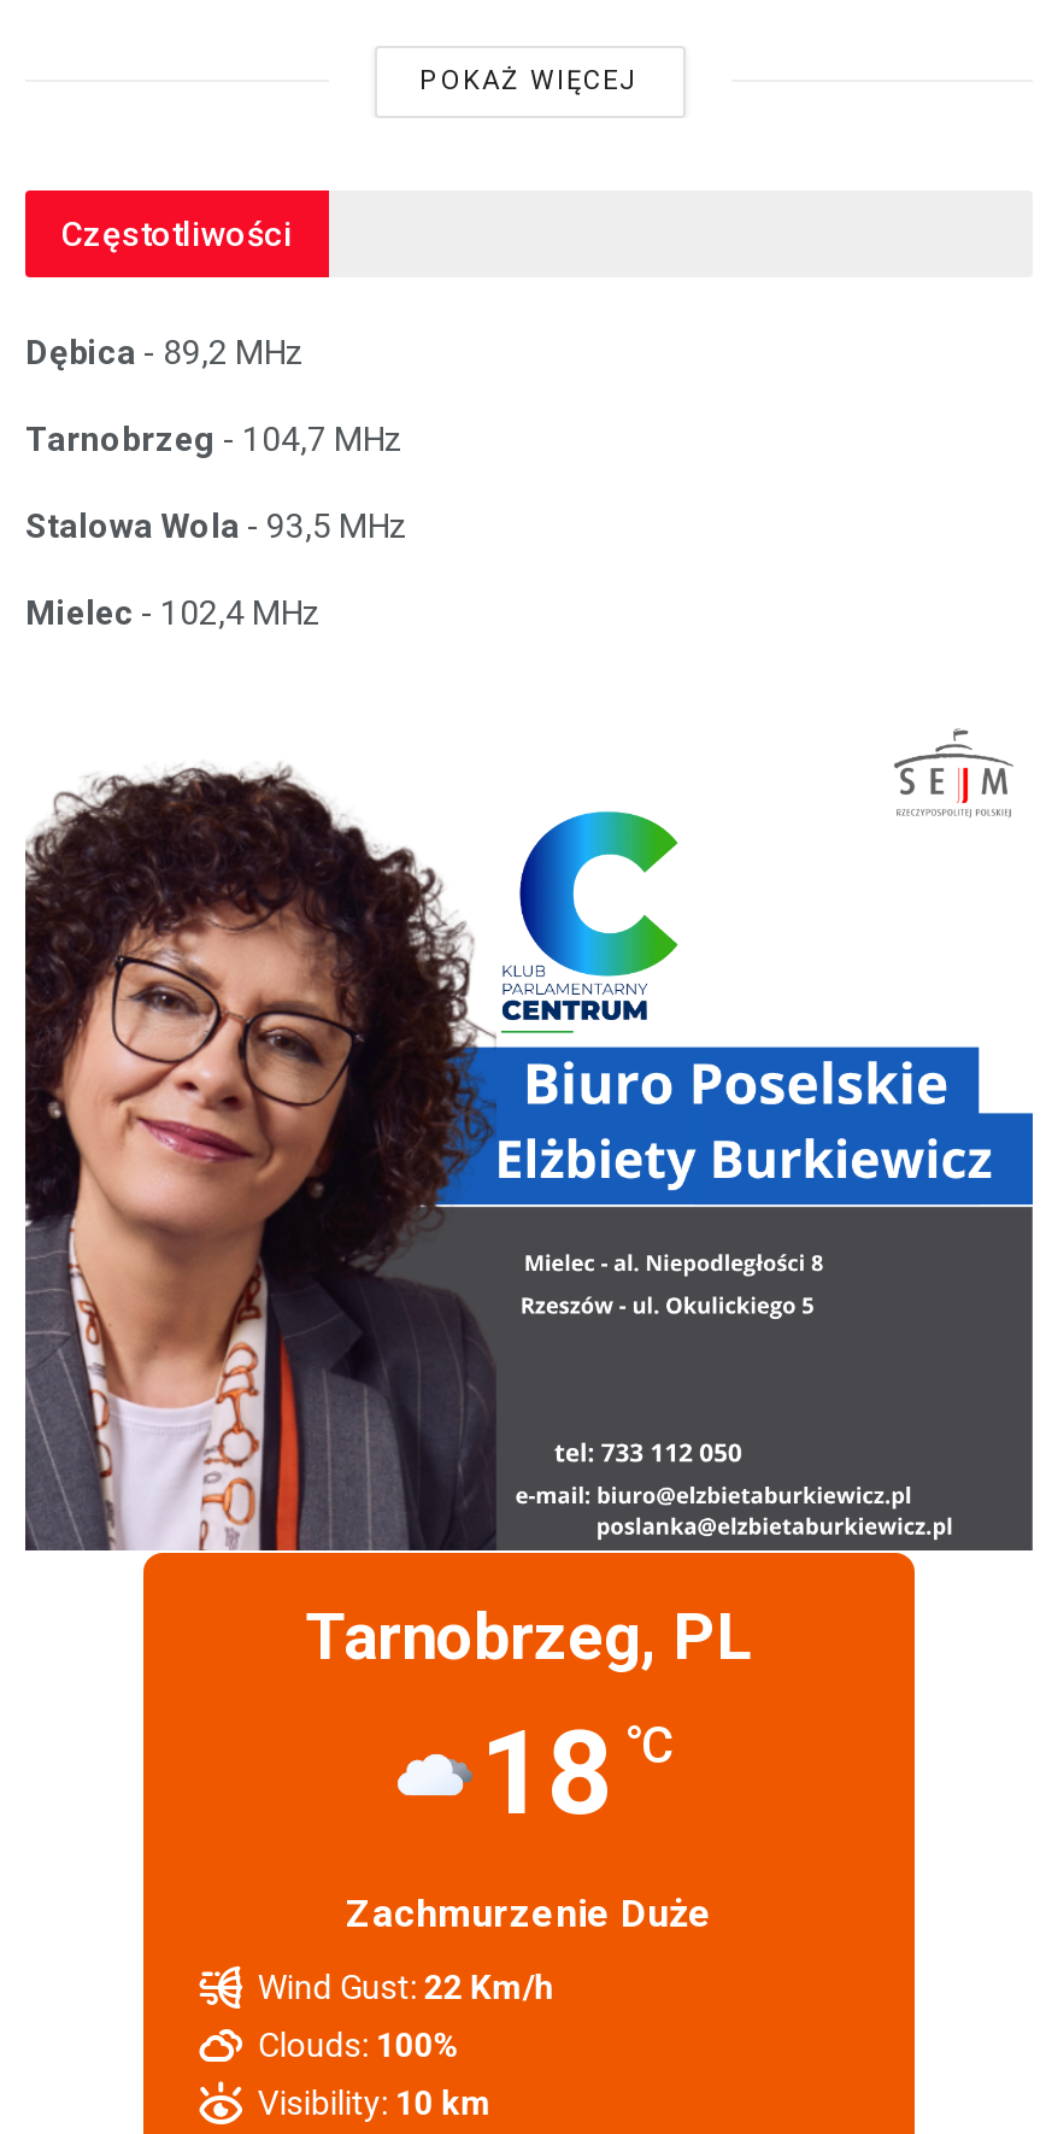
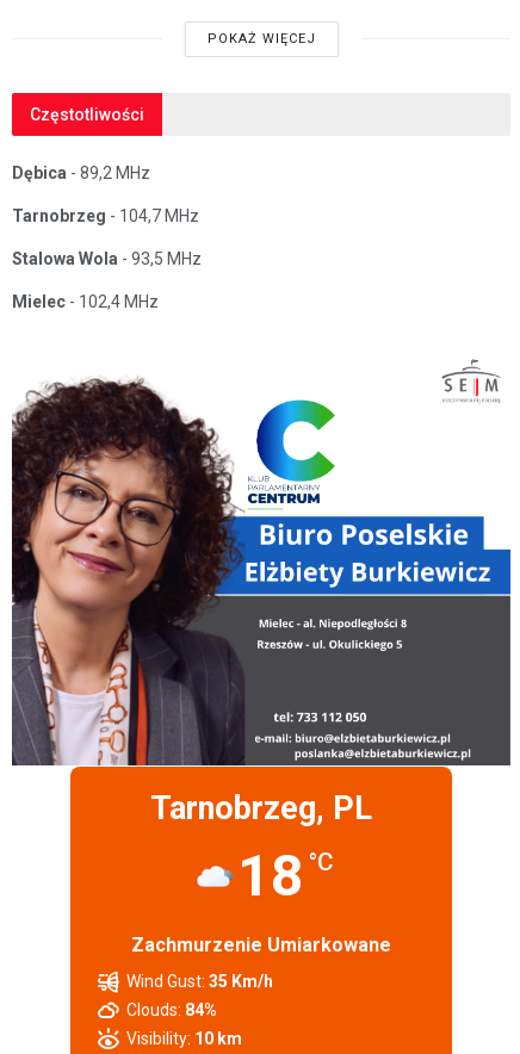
- Zachmurzenie Duże
+ Zachmurzenie Umiarkowane

- Wind Gust: 22 Km/h
+ Wind Gust: 35 Km/h

- Clouds: 100%
+ Clouds: 84%
